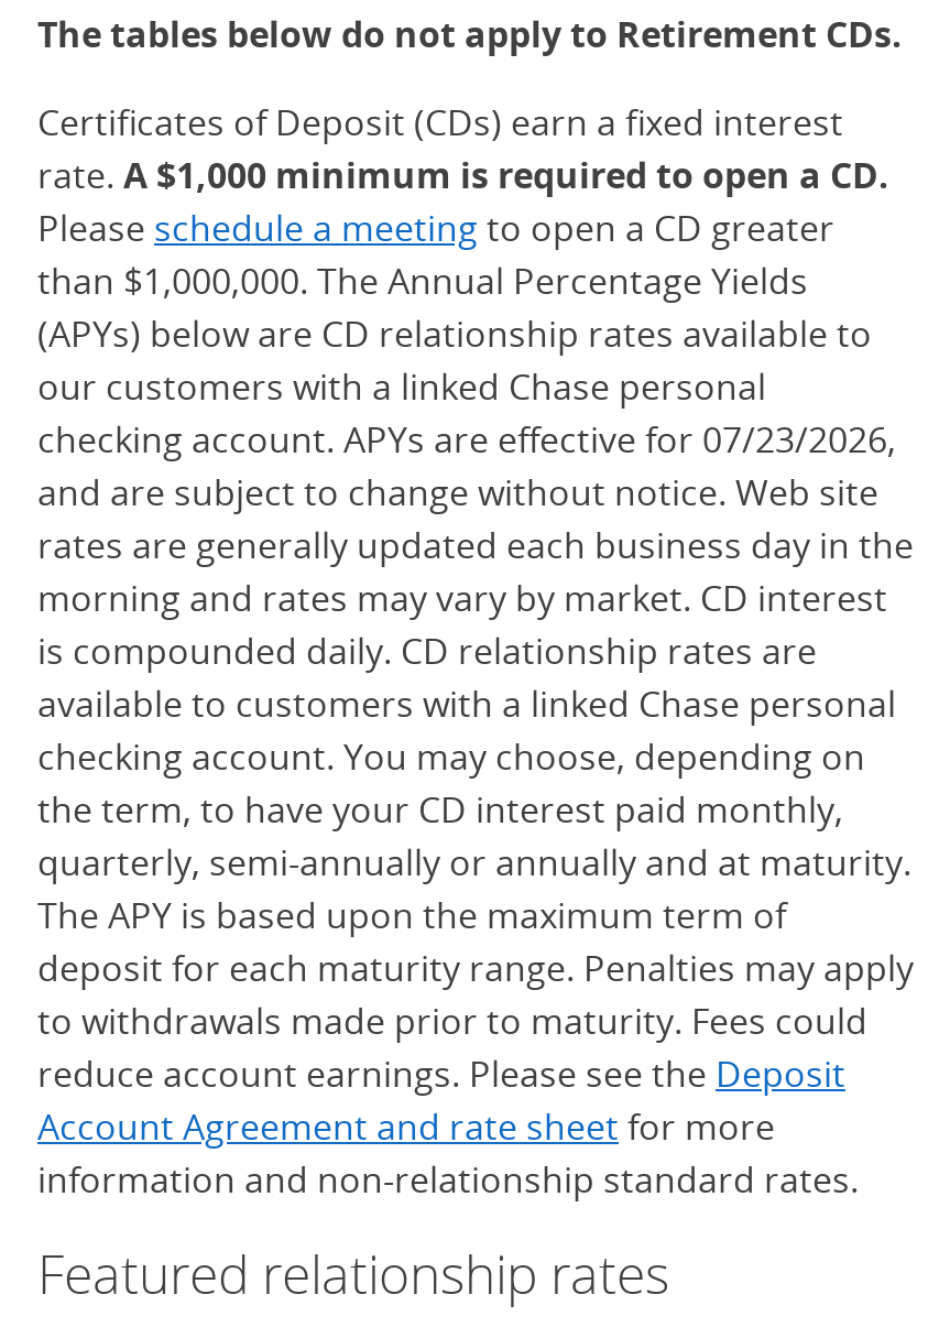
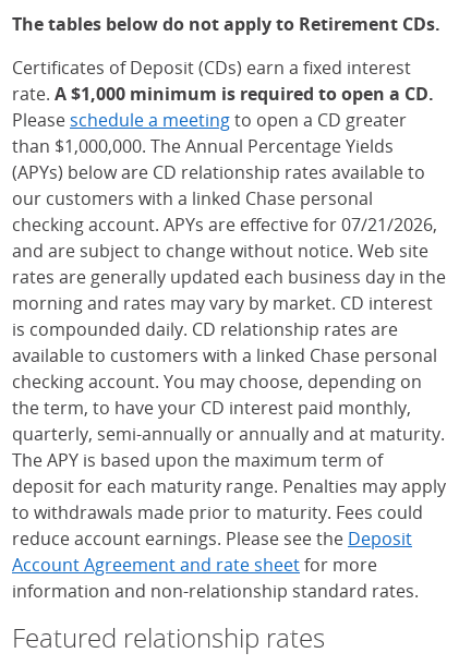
- checking account. APYs are effective for 07/23/2026,
+ checking account. APYs are effective for 07/21/2026,
